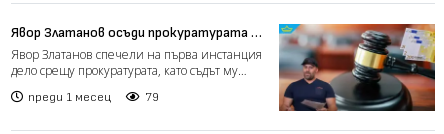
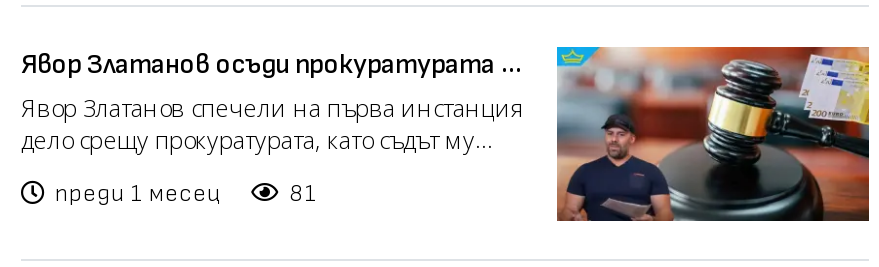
- 79
+ 81
